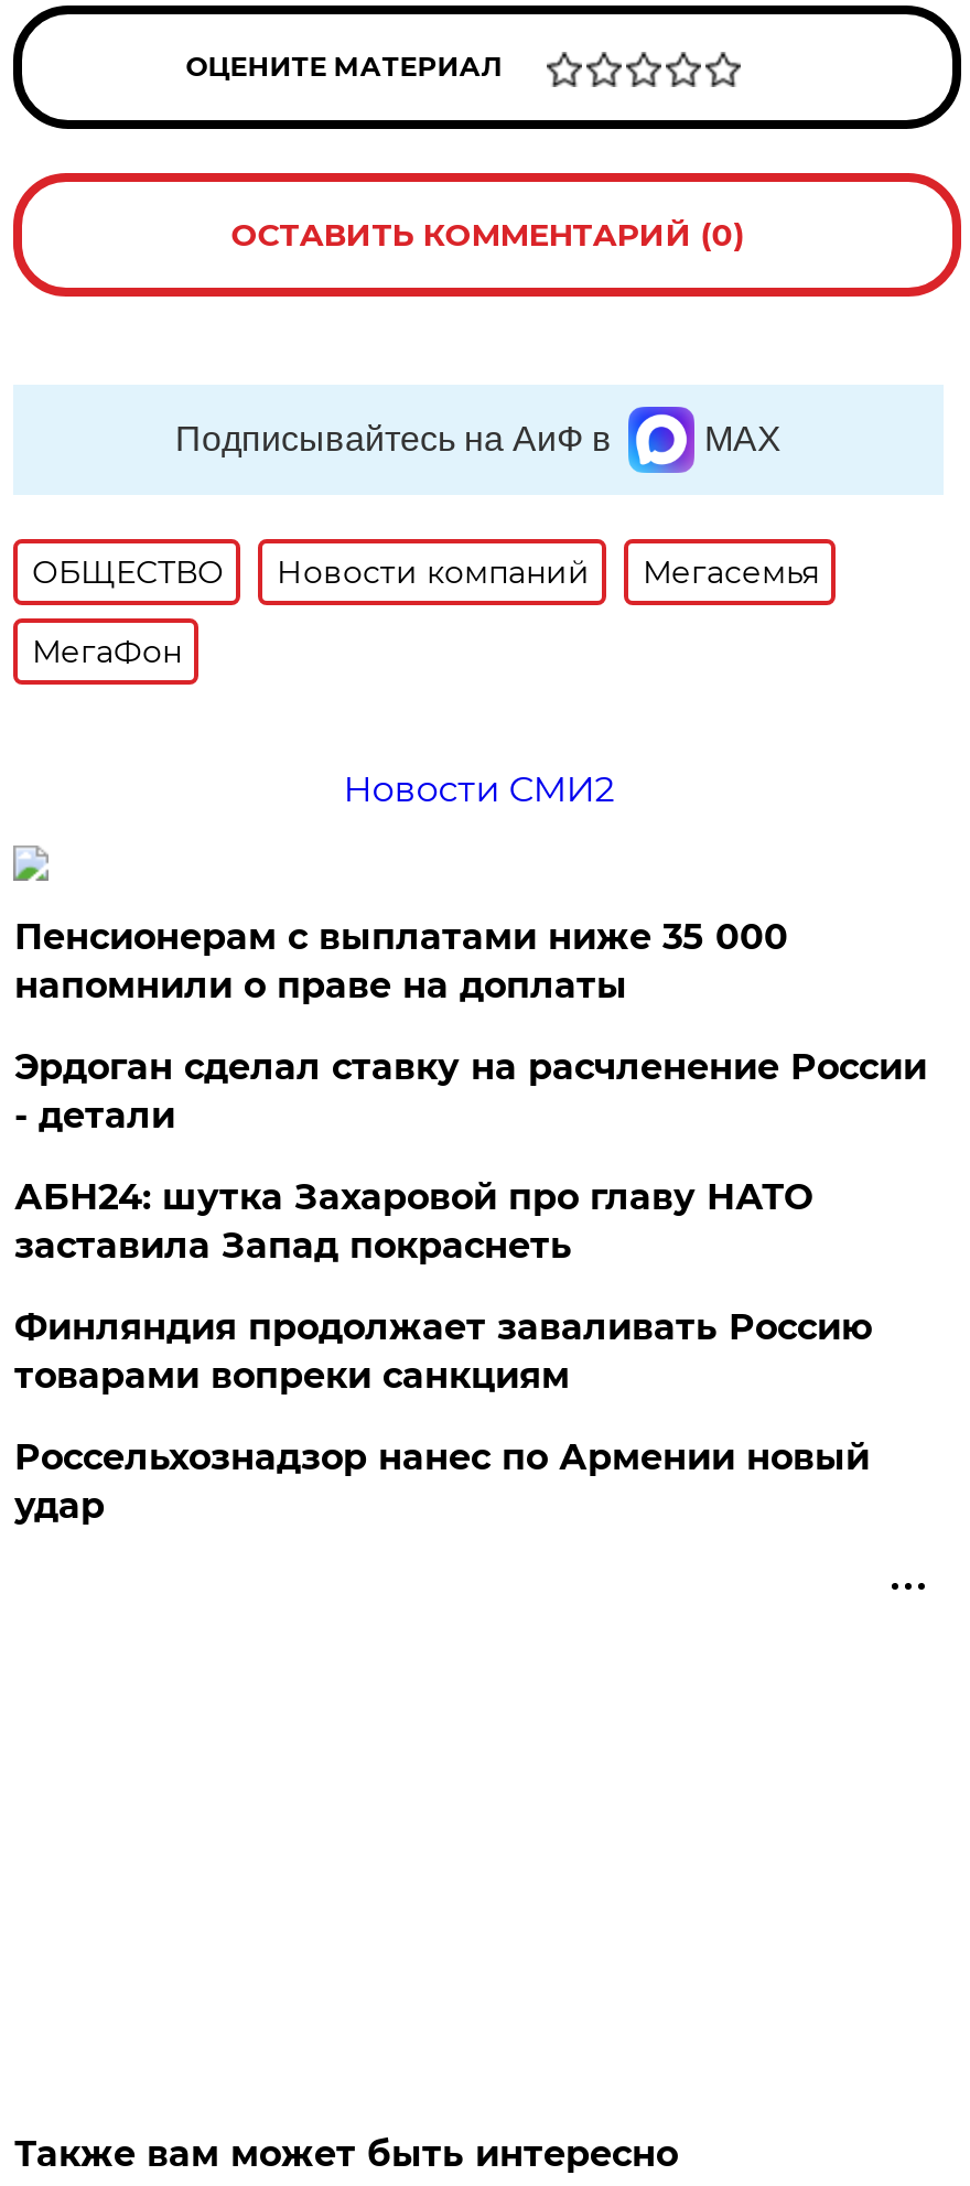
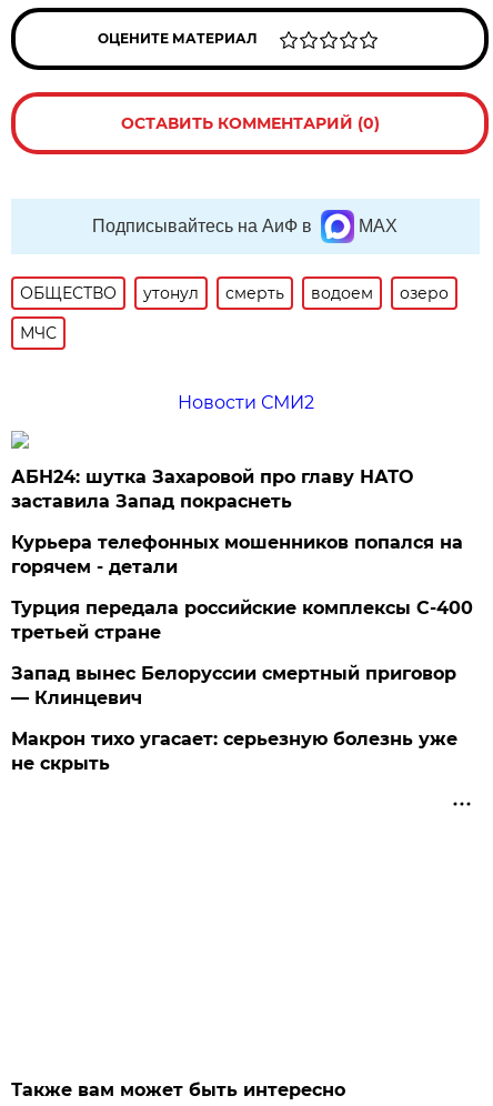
- Новости компаний
- Мегасемья
+ утонул
+ смерть
+ водоем
+ озеро

- МегаФон
+ МЧС

- Пенсионерам с выплатами ниже 35 000
- напомнили о праве на доплаты
- Эрдоган сделал ставку на расчленение России
- - детали

moved up: АБН24: шутка Захаровой про главу НАТО | заставила Запад покраснеть

- Финляндия продолжает заваливать Россию
- товарами вопреки санкциям
- Россельхознадзор нанес по Армении новый
- удар
+ Курьера телефонных мошенников попался на
+ горячем - детали
+ Турция передала российские комплексы С-400
+ третьей стране
+ Запад вынес Белоруссии смертный приговор
+ — Клинцевич
+ Макрон тихо угасает: серьезную болезнь уже
+ не скрыть
